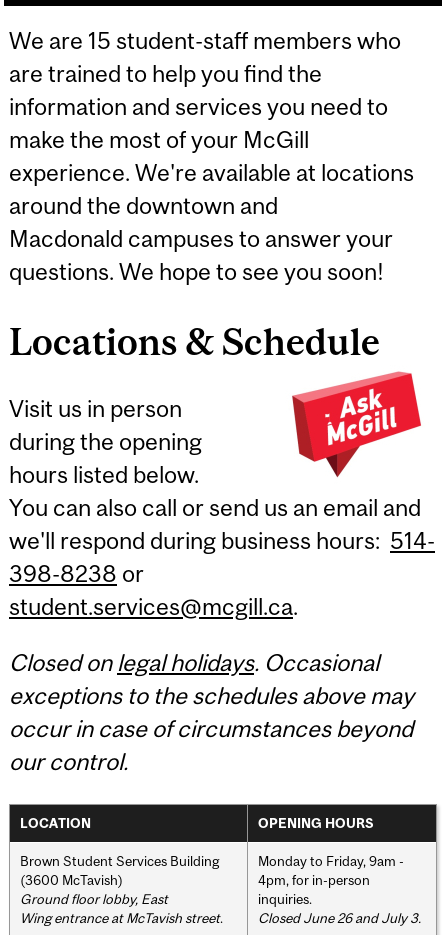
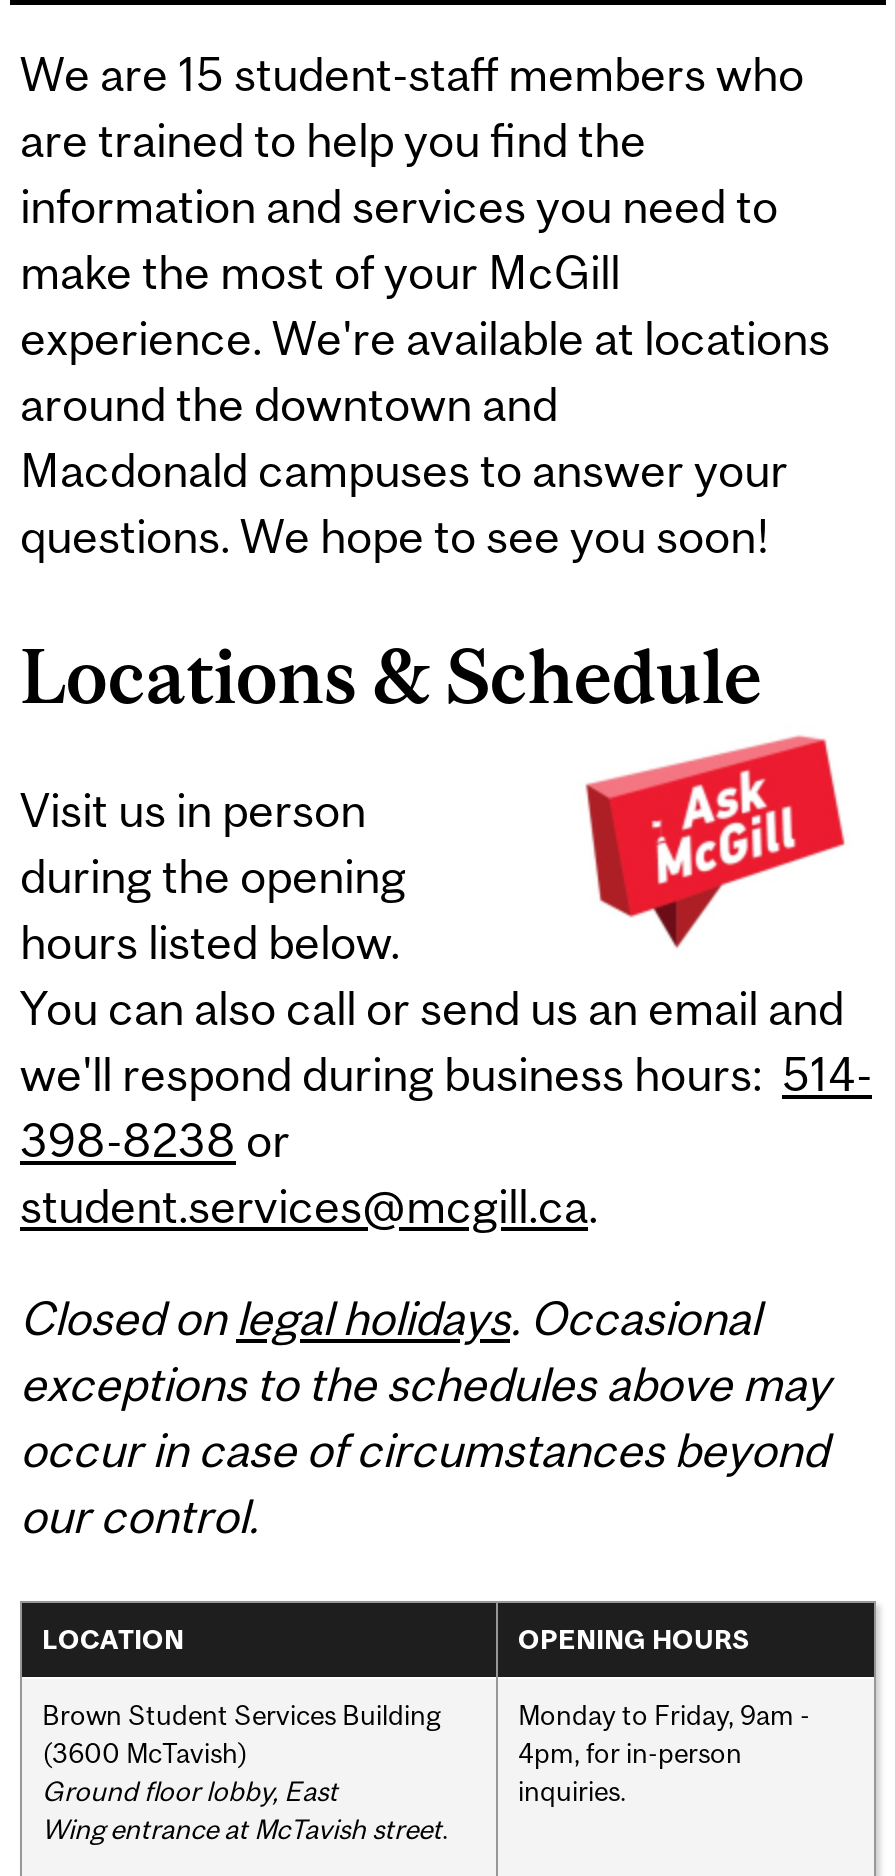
- Closed June 26 and July 3.
